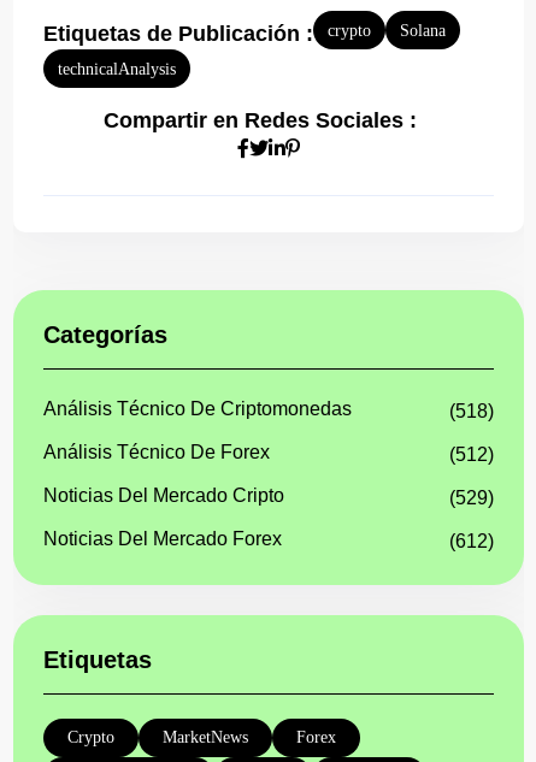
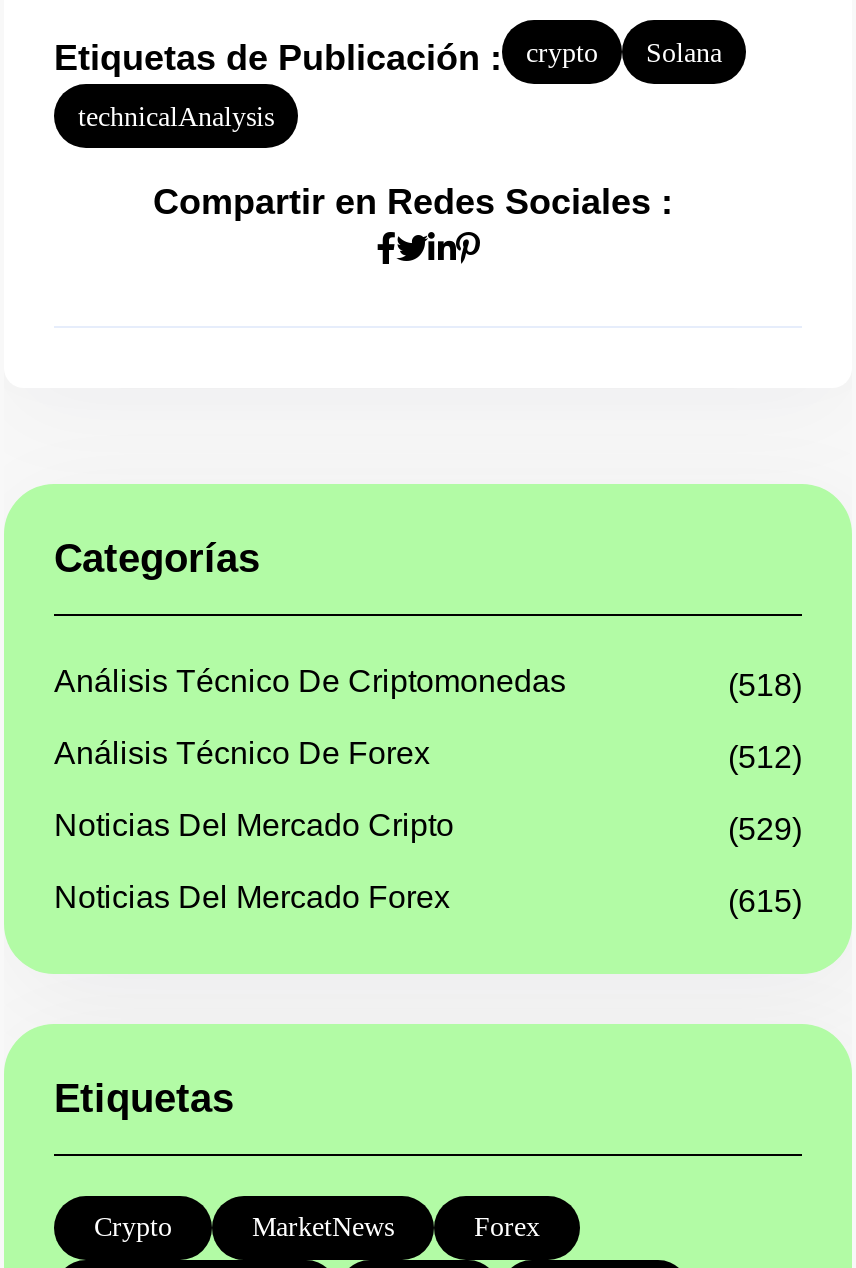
- (612)
+ (615)
